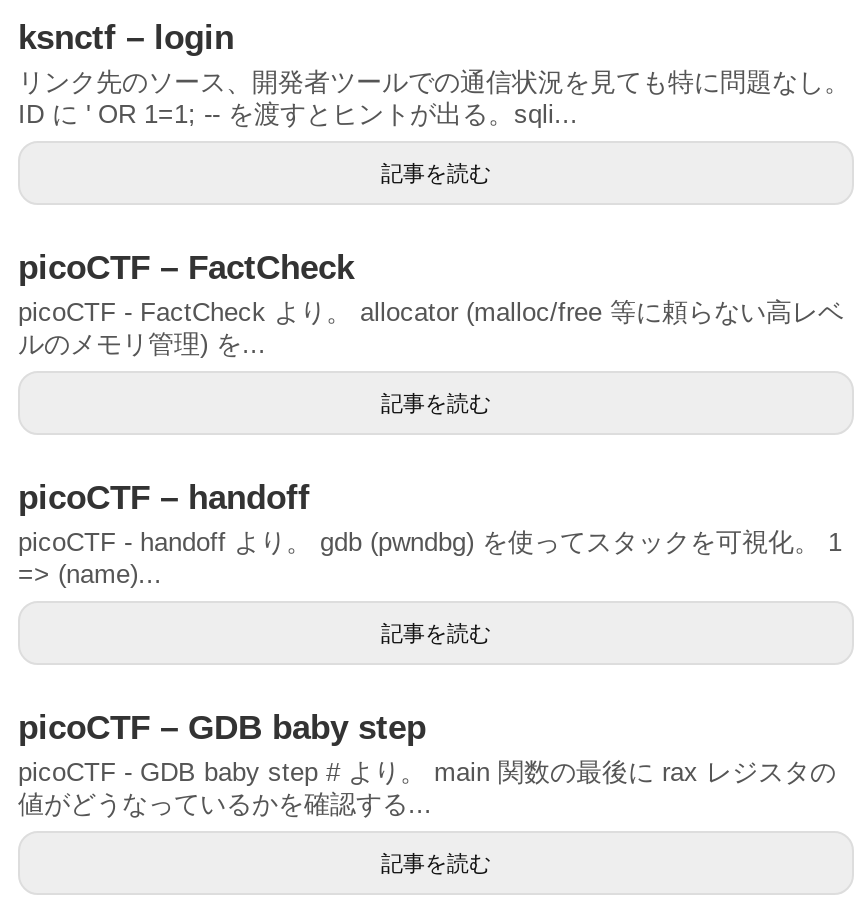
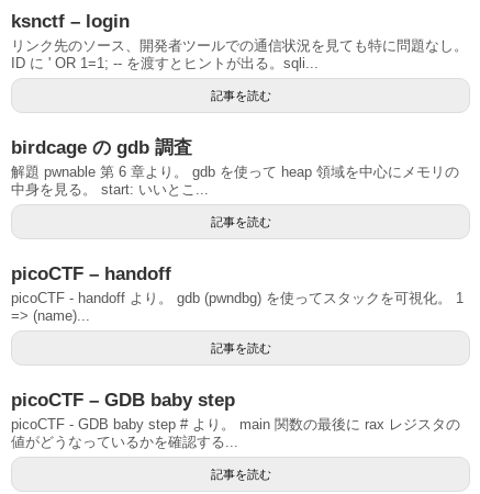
- picoCTF – FactCheck
- picoCTF - FactCheck より。 allocator (malloc/free 等に頼らない高レベ
- ルのメモリ管理) を...
+ birdcage の gdb 調査
+ 解題 pwnable 第 6 章より。 gdb を使って heap 領域を中心にメモリの
+ 中身を見る。 start: いいとこ...
